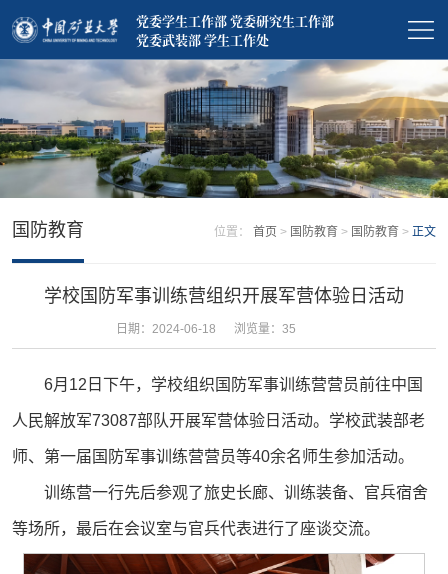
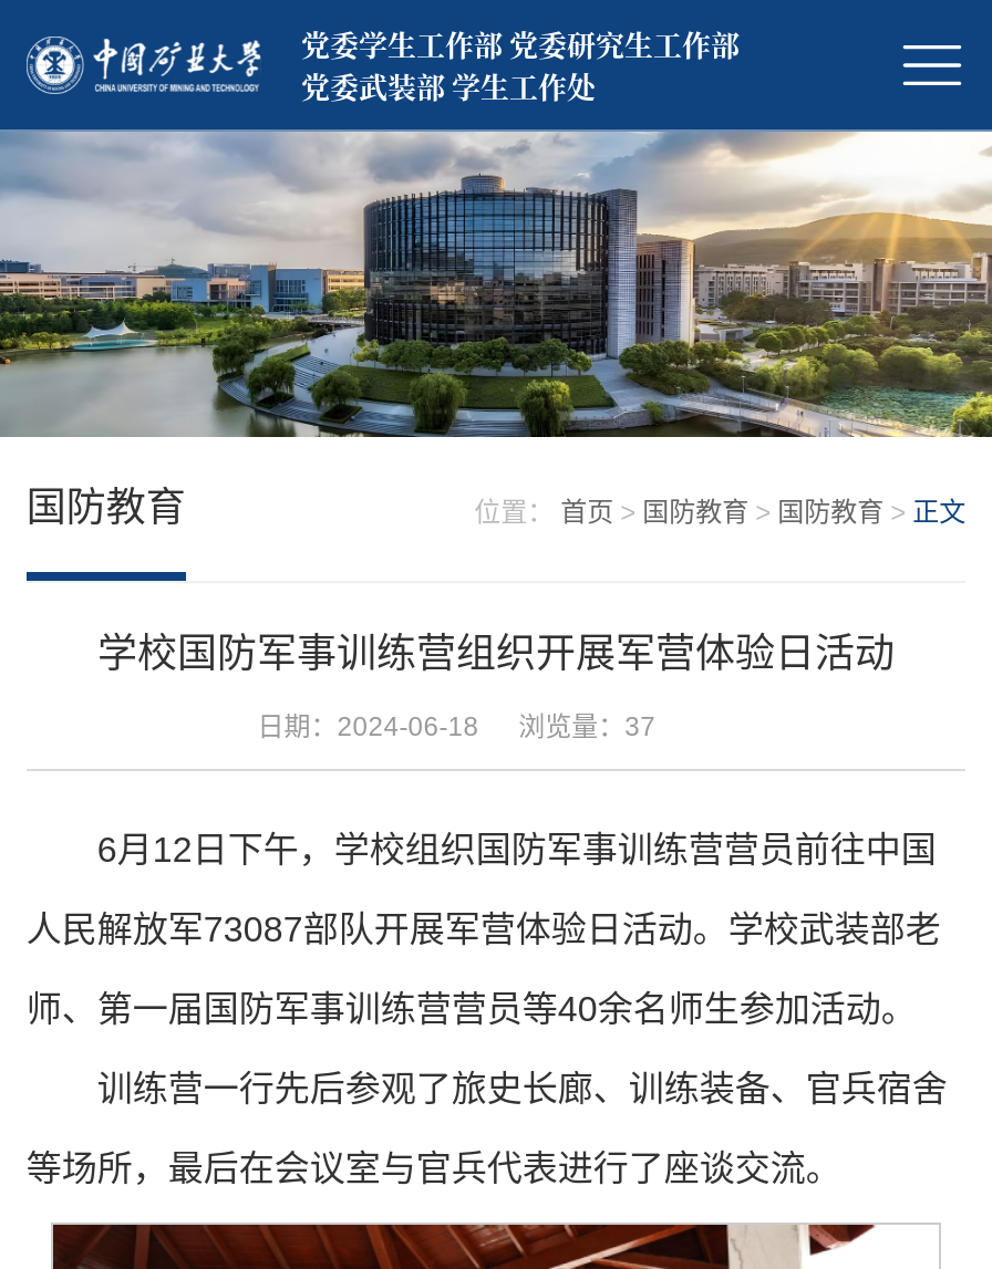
- 日期：2024-06-18 浏览量：35
+ 日期：2024-06-18 浏览量：37
